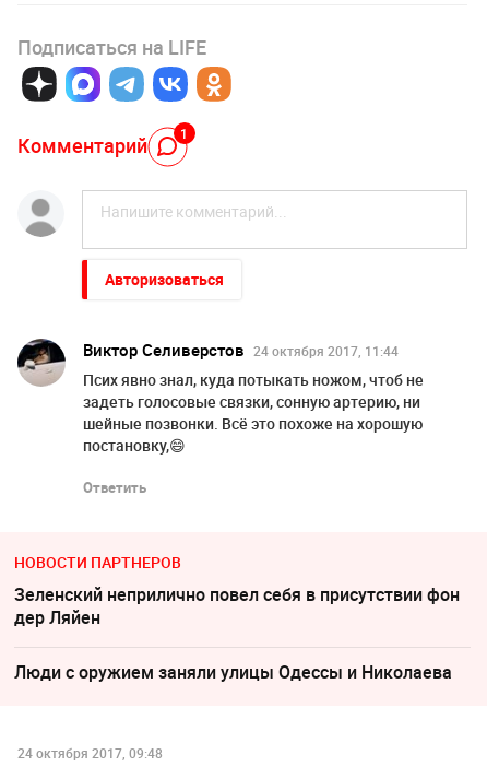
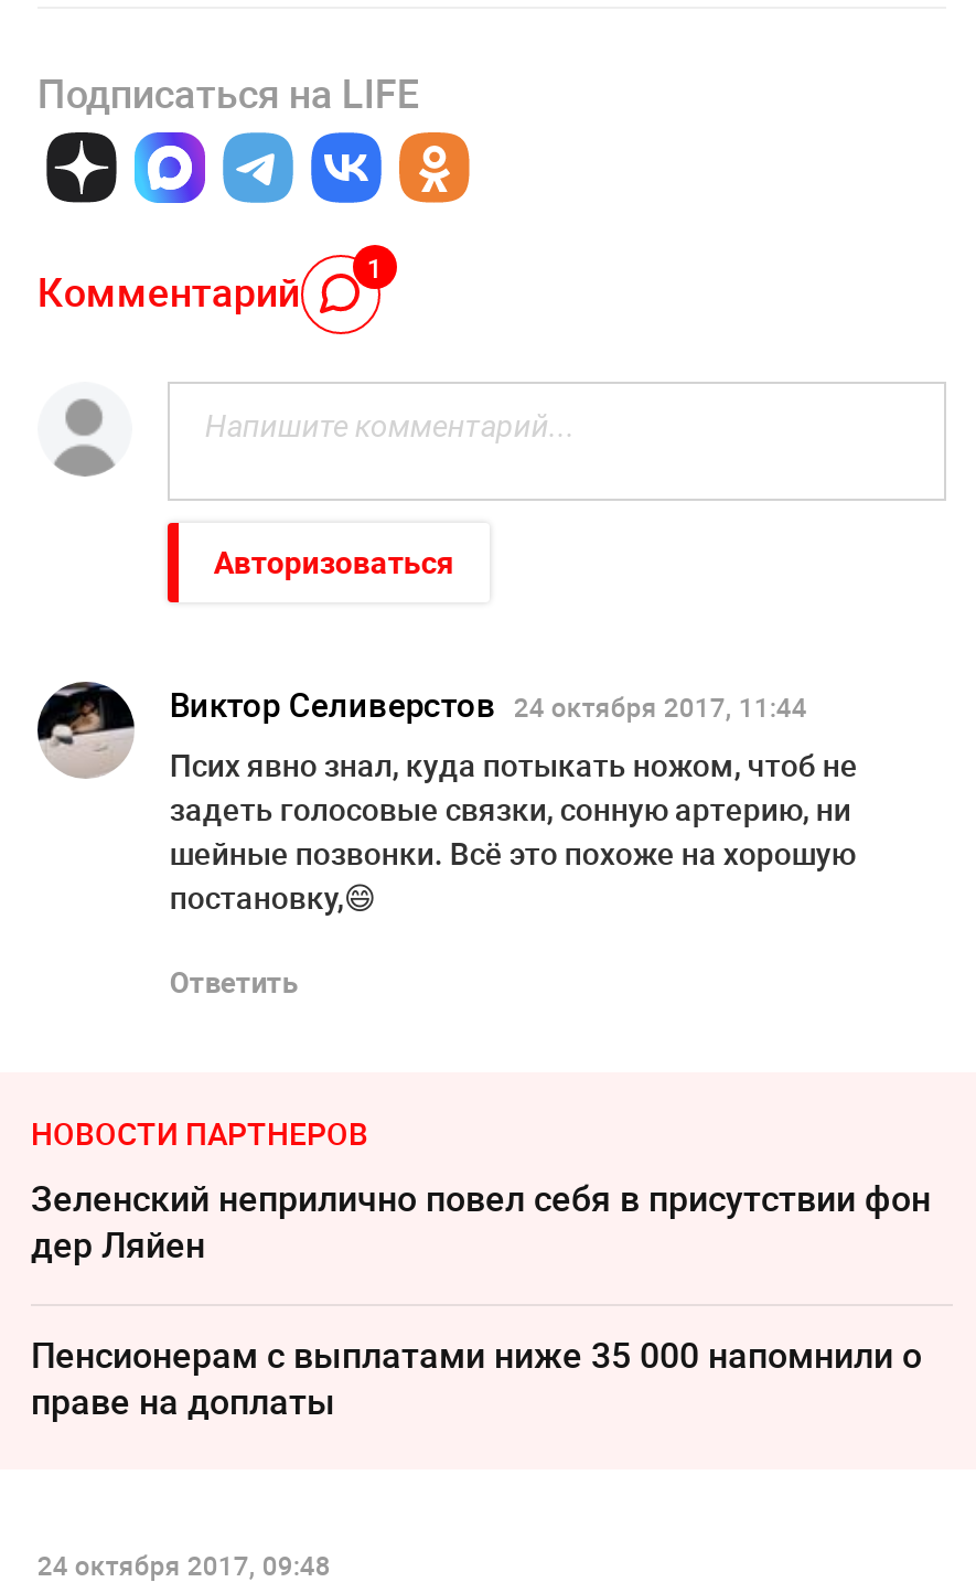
- Люди с оружием заняли улицы Одессы и Николаева
+ Пенсионерам с выплатами ниже 35 000 напомнили о
+ праве на доплаты
